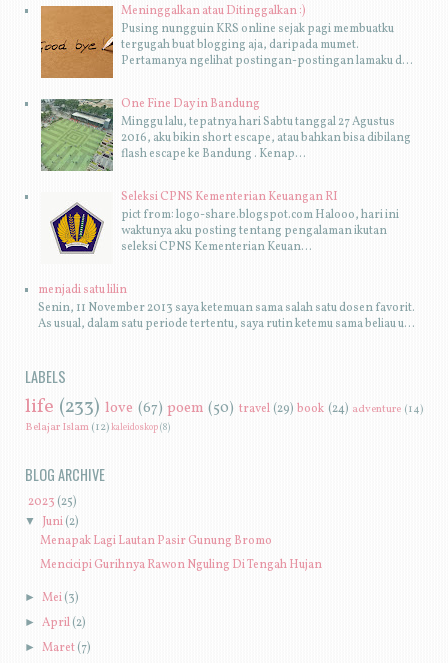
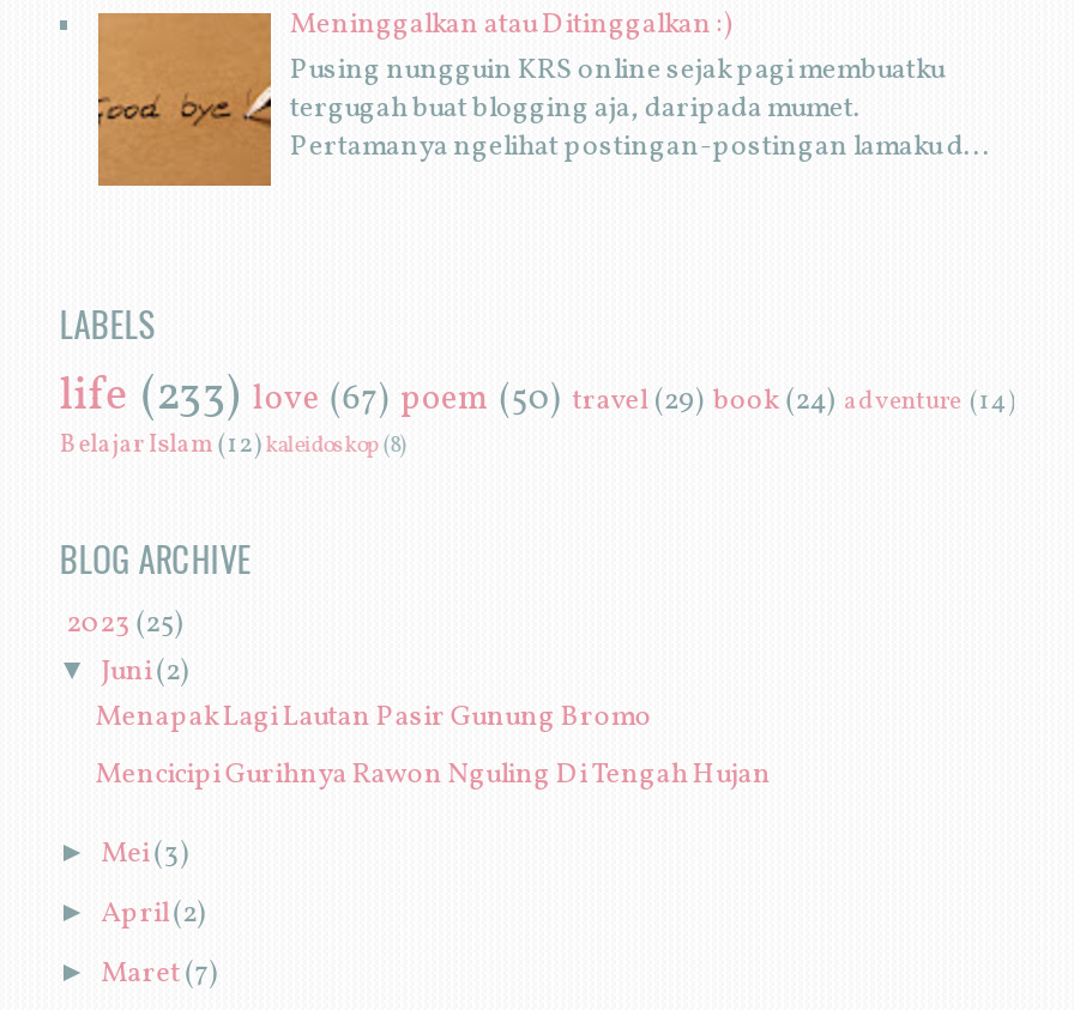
- [image]
- One Fine Day in Bandung
- Minggu lalu, tepatnya hari Sabtu tanggal 27 Agustus
- 2016, aku bikin short escape, atau bahkan bisa dibilang
- flash escape ke Bandung . Kenap...
- Seleksi CPNS Kementerian Keuangan RI
- pict from: logo-share.blogspot.com Halooo, hari ini
- waktunya aku posting tentang pengalaman ikutan
- seleksi CPNS Kementerian Keuan...
- menjadi satu lilin
- Senin, 11 November 2013 saya ketemuan sama salah satu dosen favorit.
- As usual, dalam satu periode tertentu, saya rutin ketemu sama beliau u...

- [image]
